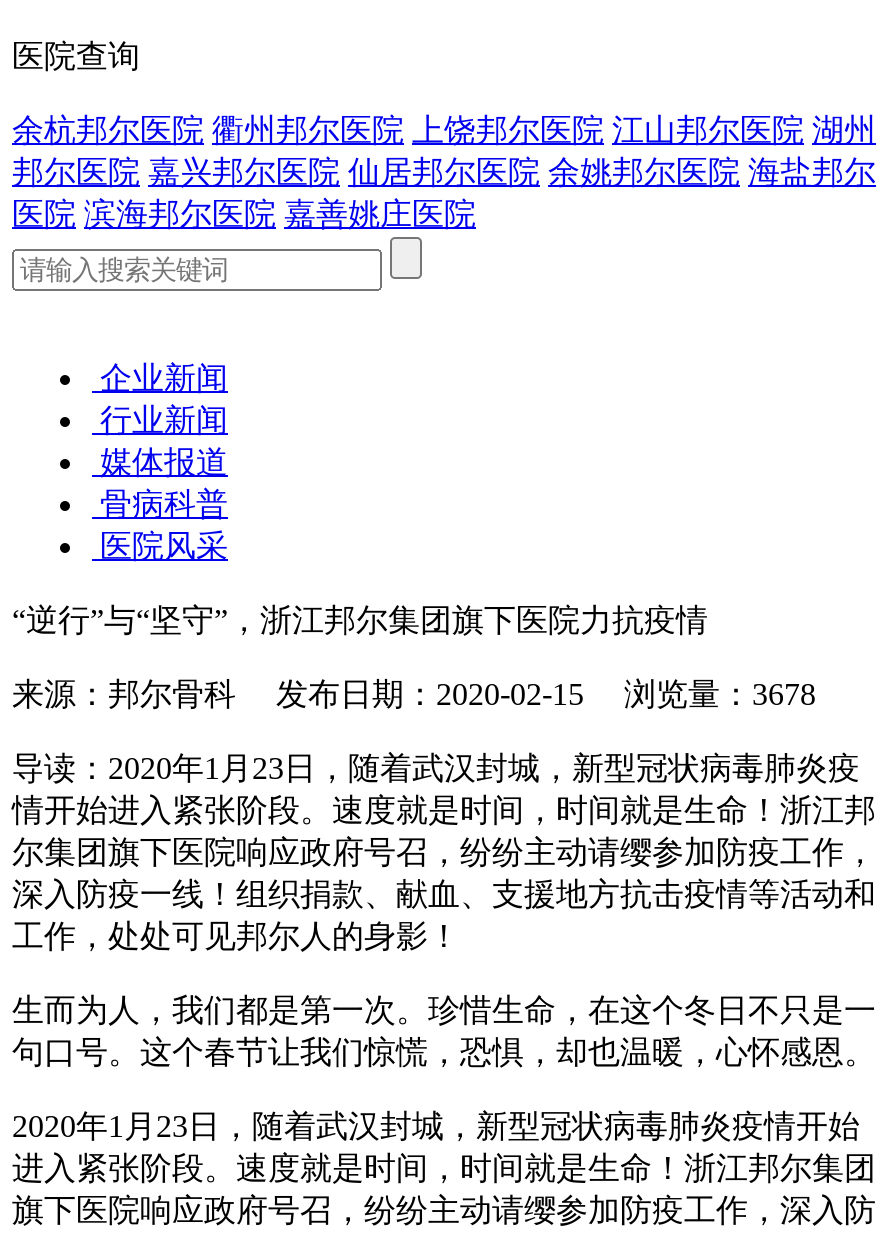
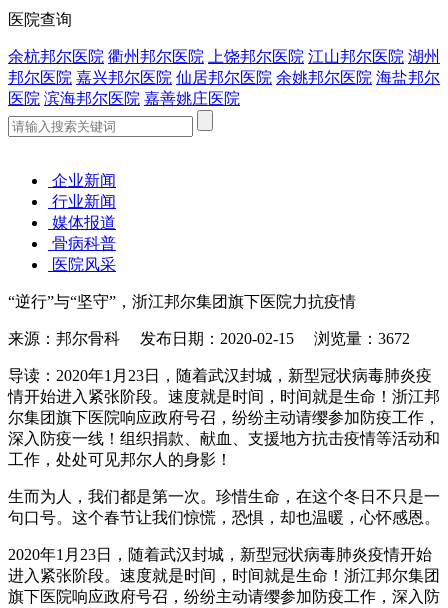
- 来源：邦尔骨科 发布日期：2020-02-15 浏览量：3678
+ 来源：邦尔骨科 发布日期：2020-02-15 浏览量：3672
